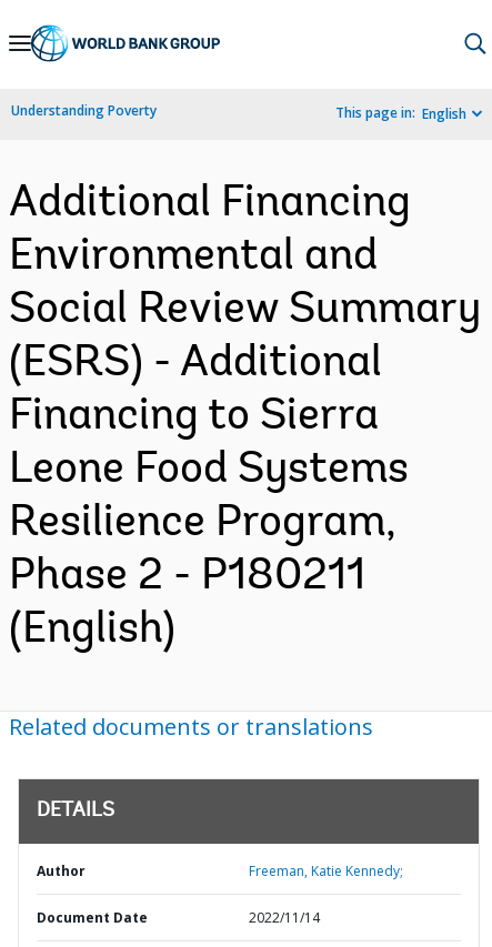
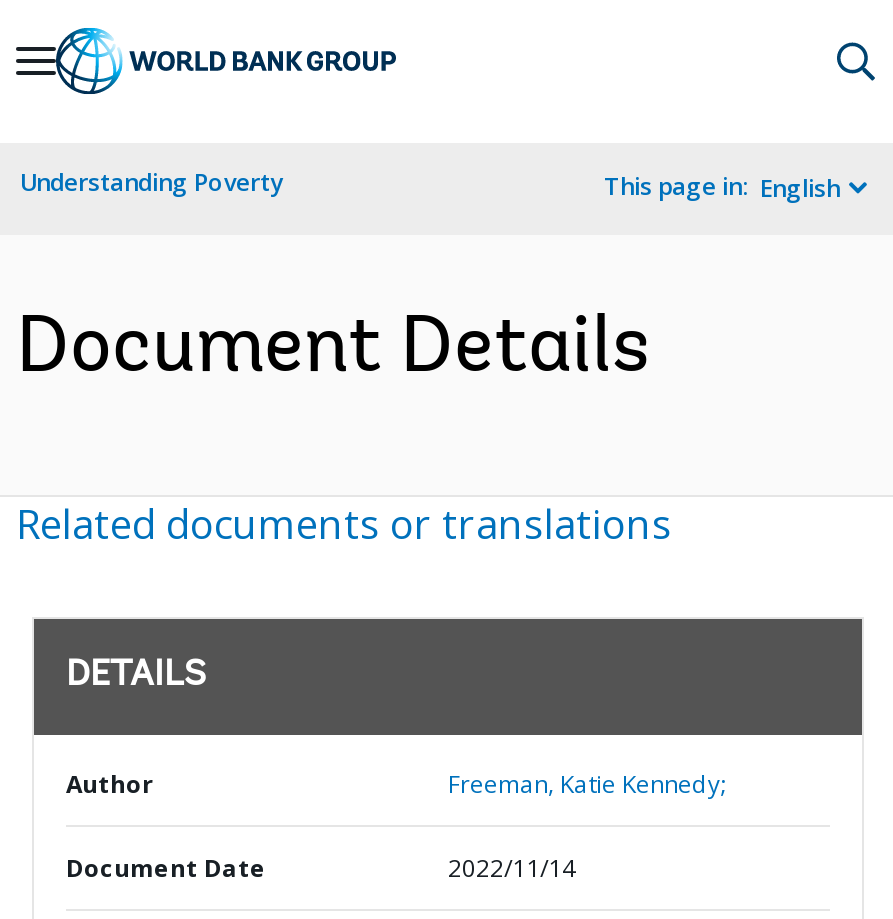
- Additional Financing
- Environmental and
- Social Review Summary
- (ESRS) - Additional
- Financing to Sierra
- Leone Food Systems
- Resilience Program,
- Phase 2 - P180211
- (English)
+ Document Details
